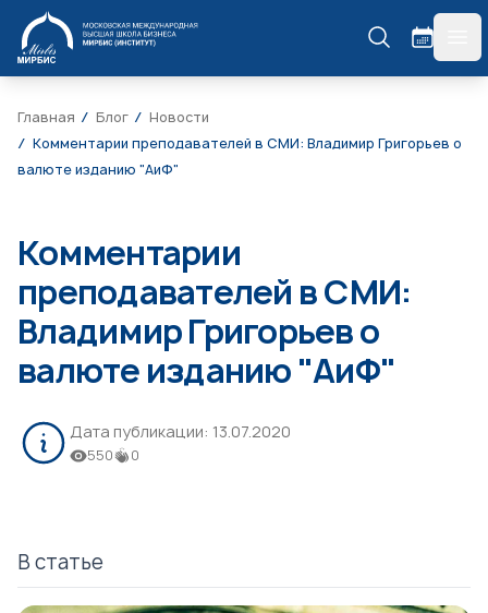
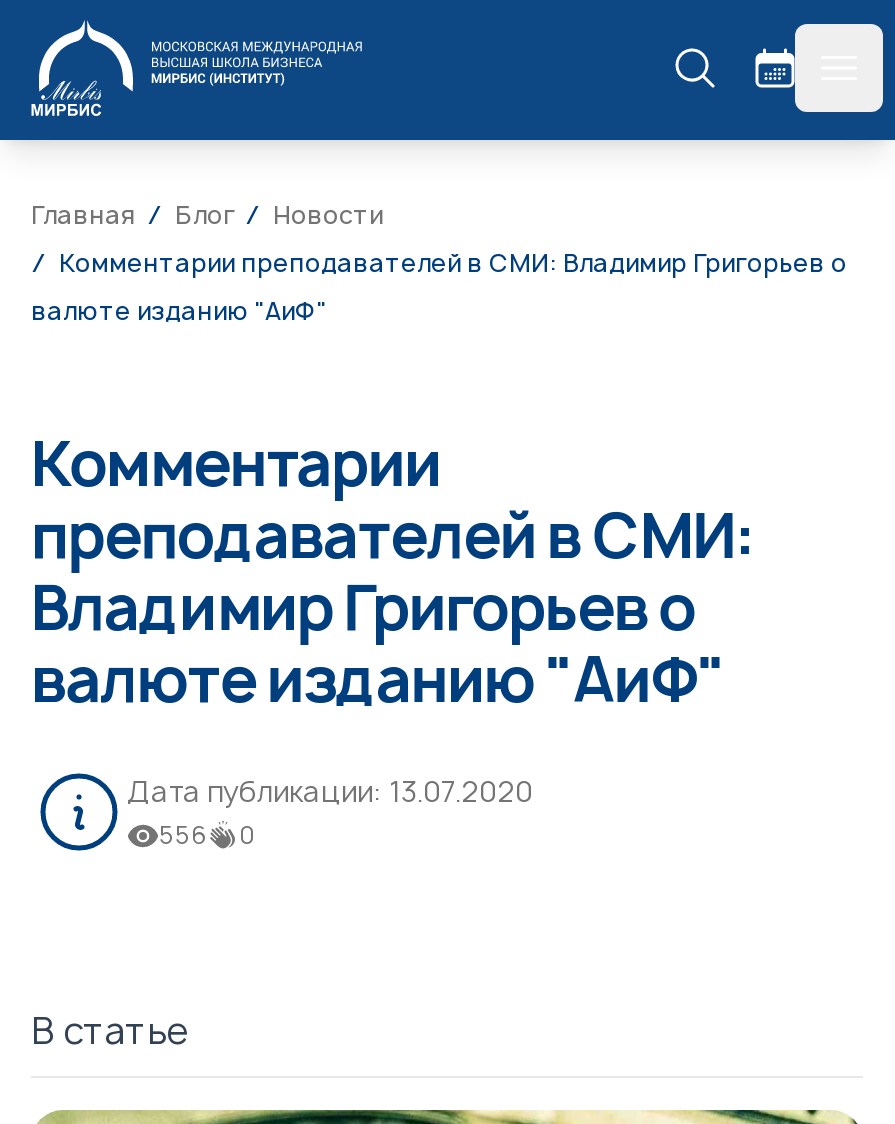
- 550 0
+ 556 0
